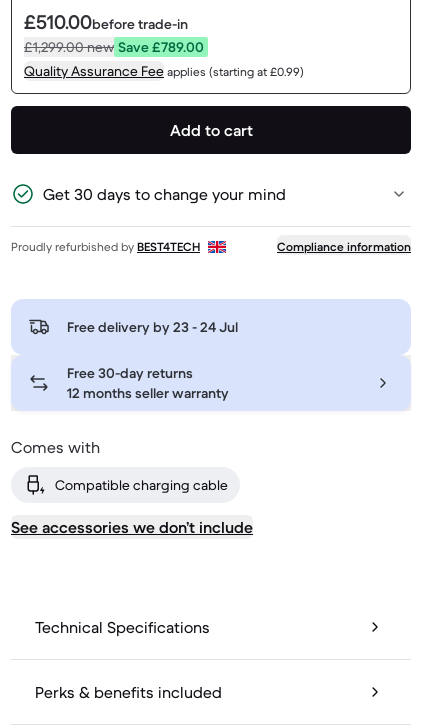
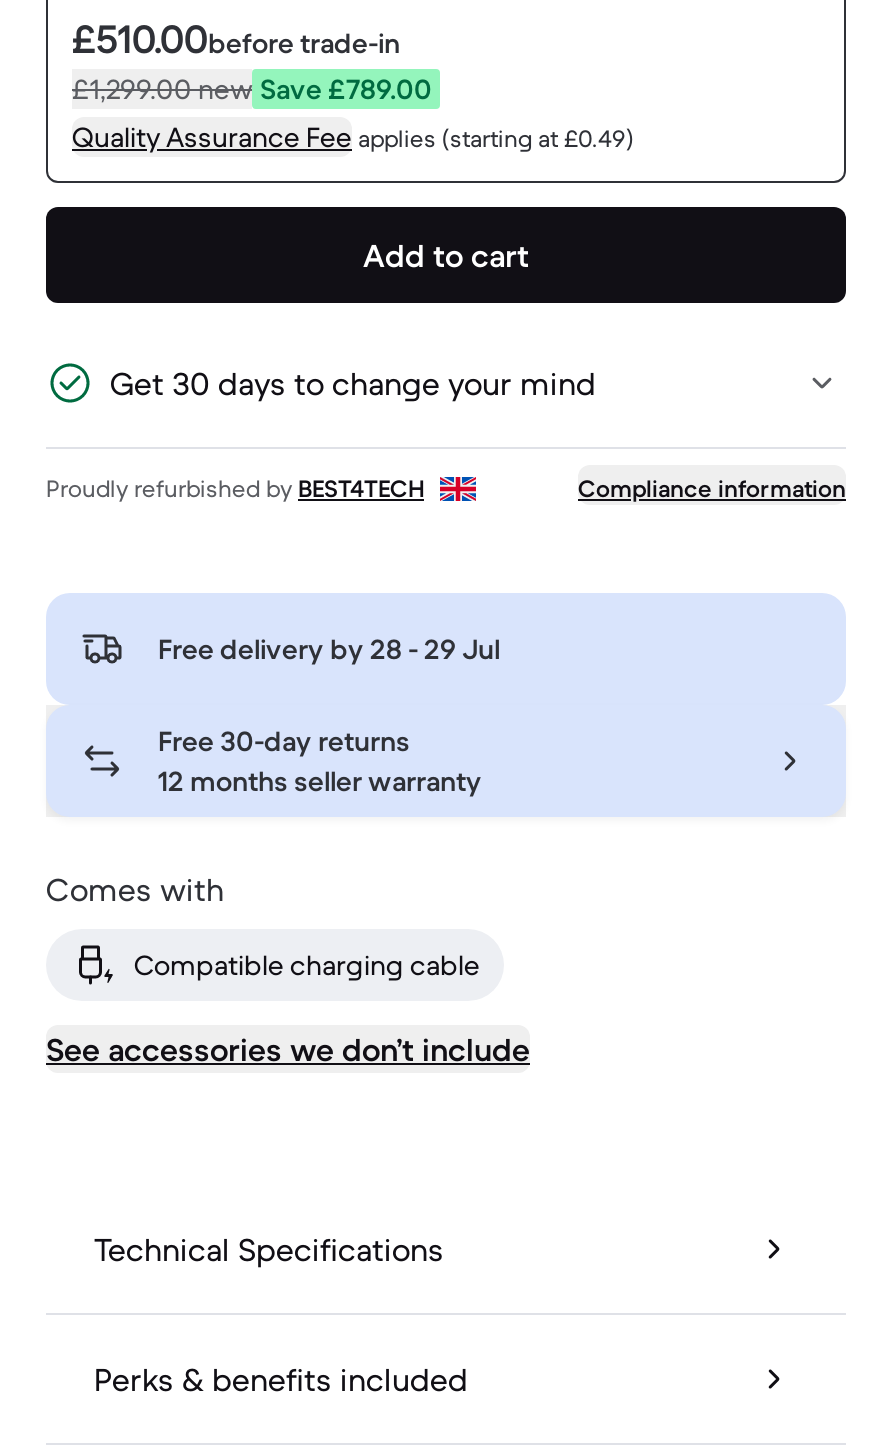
- Quality Assurance Fee applies (starting at £0.99)
+ Quality Assurance Fee applies (starting at £0.49)

- Free delivery by 23 - 24 Jul
+ Free delivery by 28 - 29 Jul
